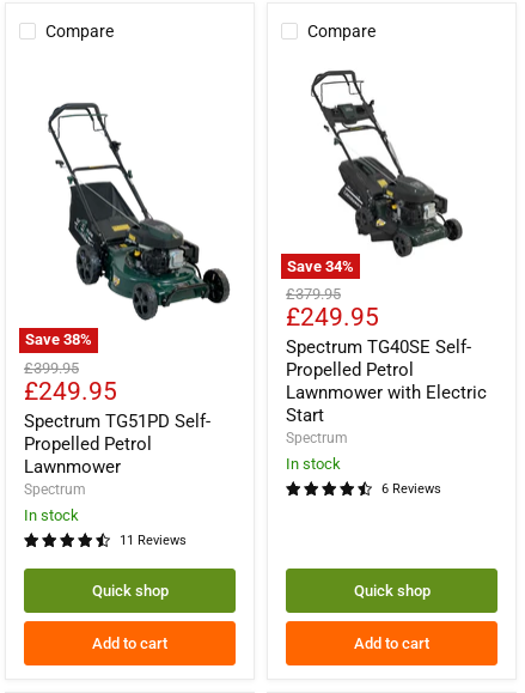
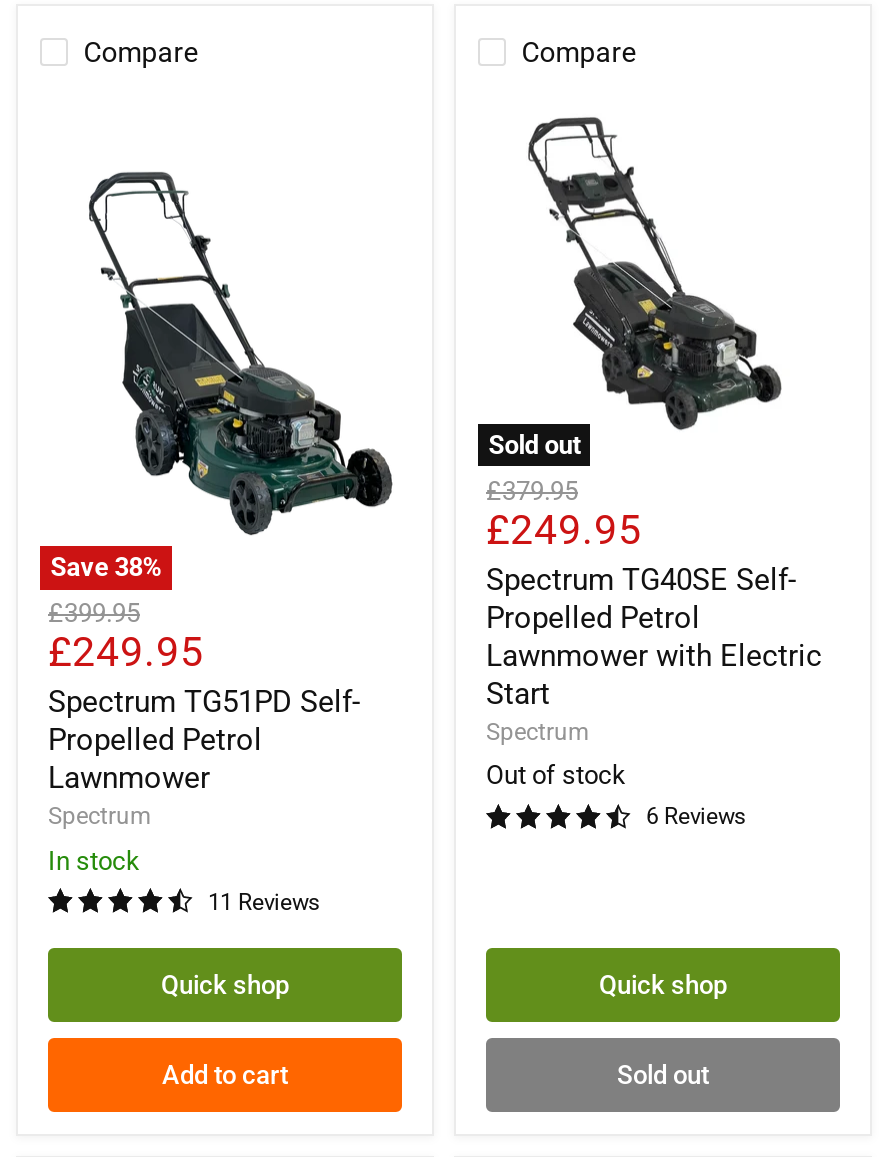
- Save 34%
+ Sold out

- In stock
+ Out of stock

- Add to cart
+ Sold out
